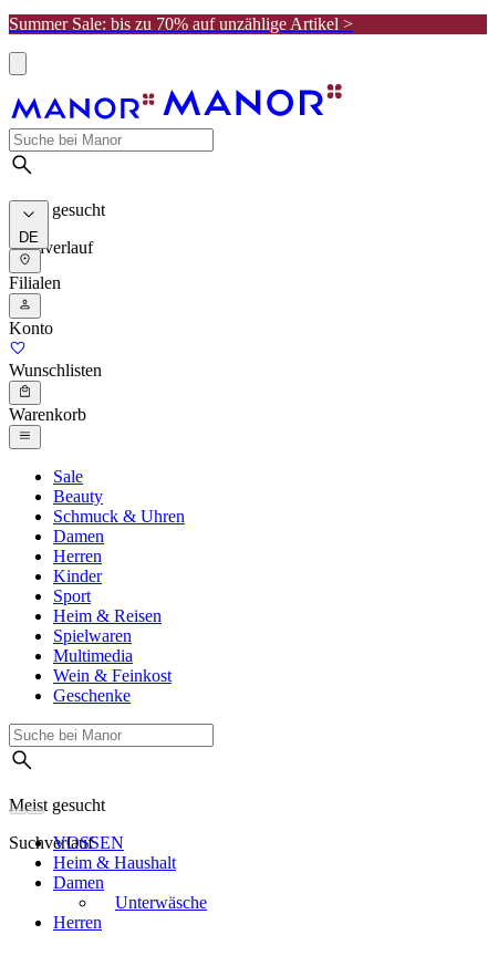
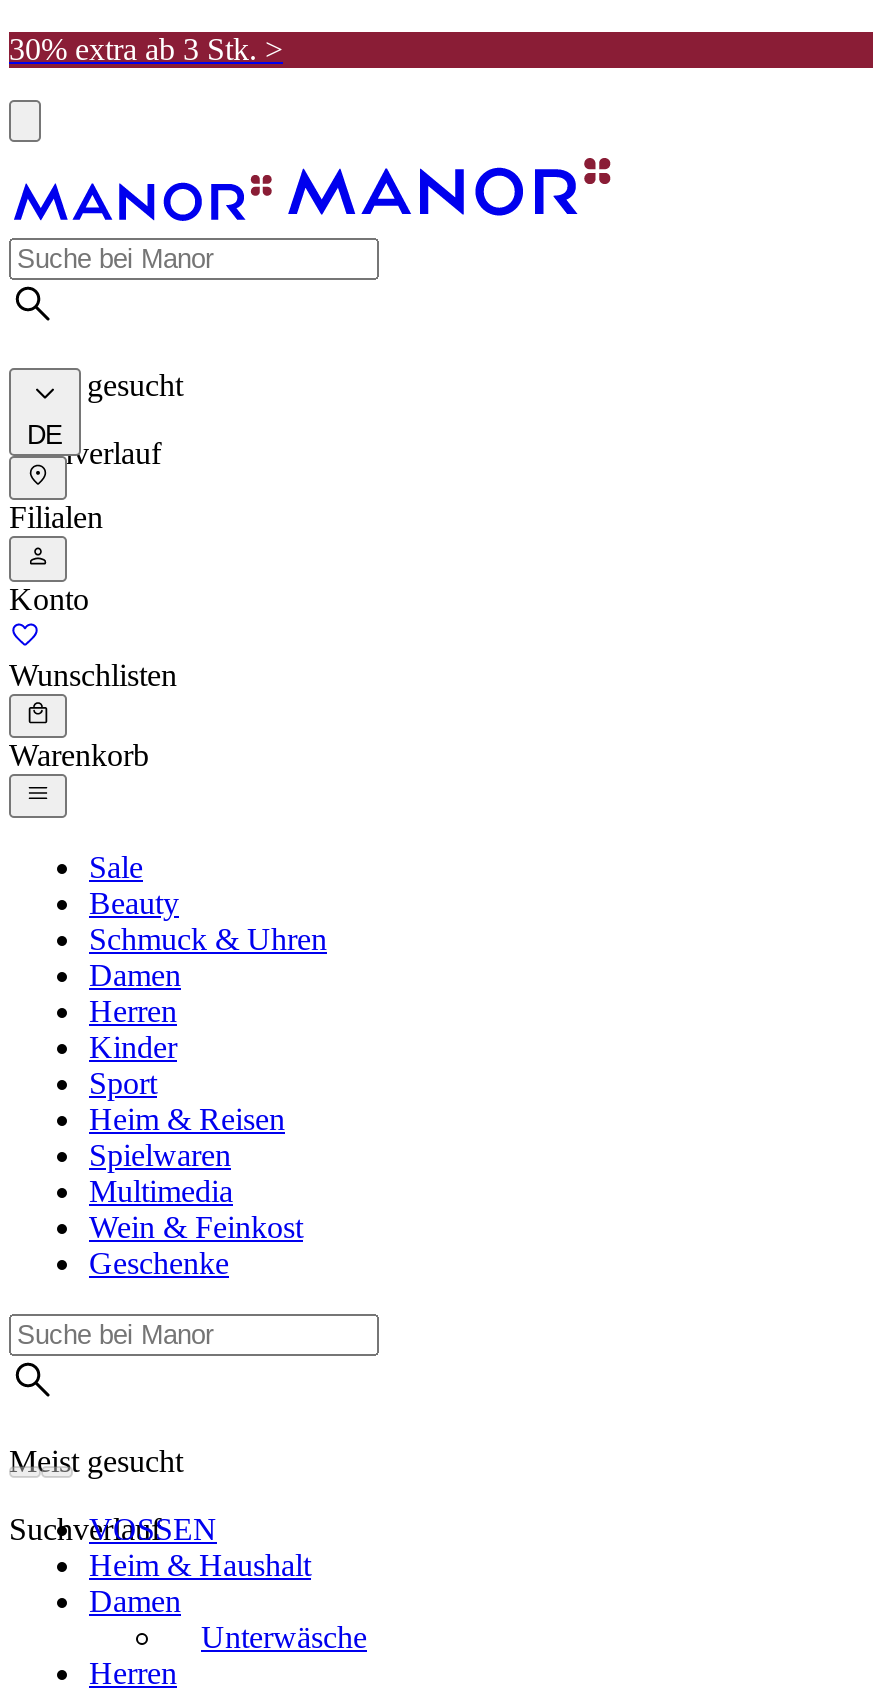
- Summer Sale: bis zu 70% auf unzählige Artikel >
+ 30% extra ab 3 Stk. >
